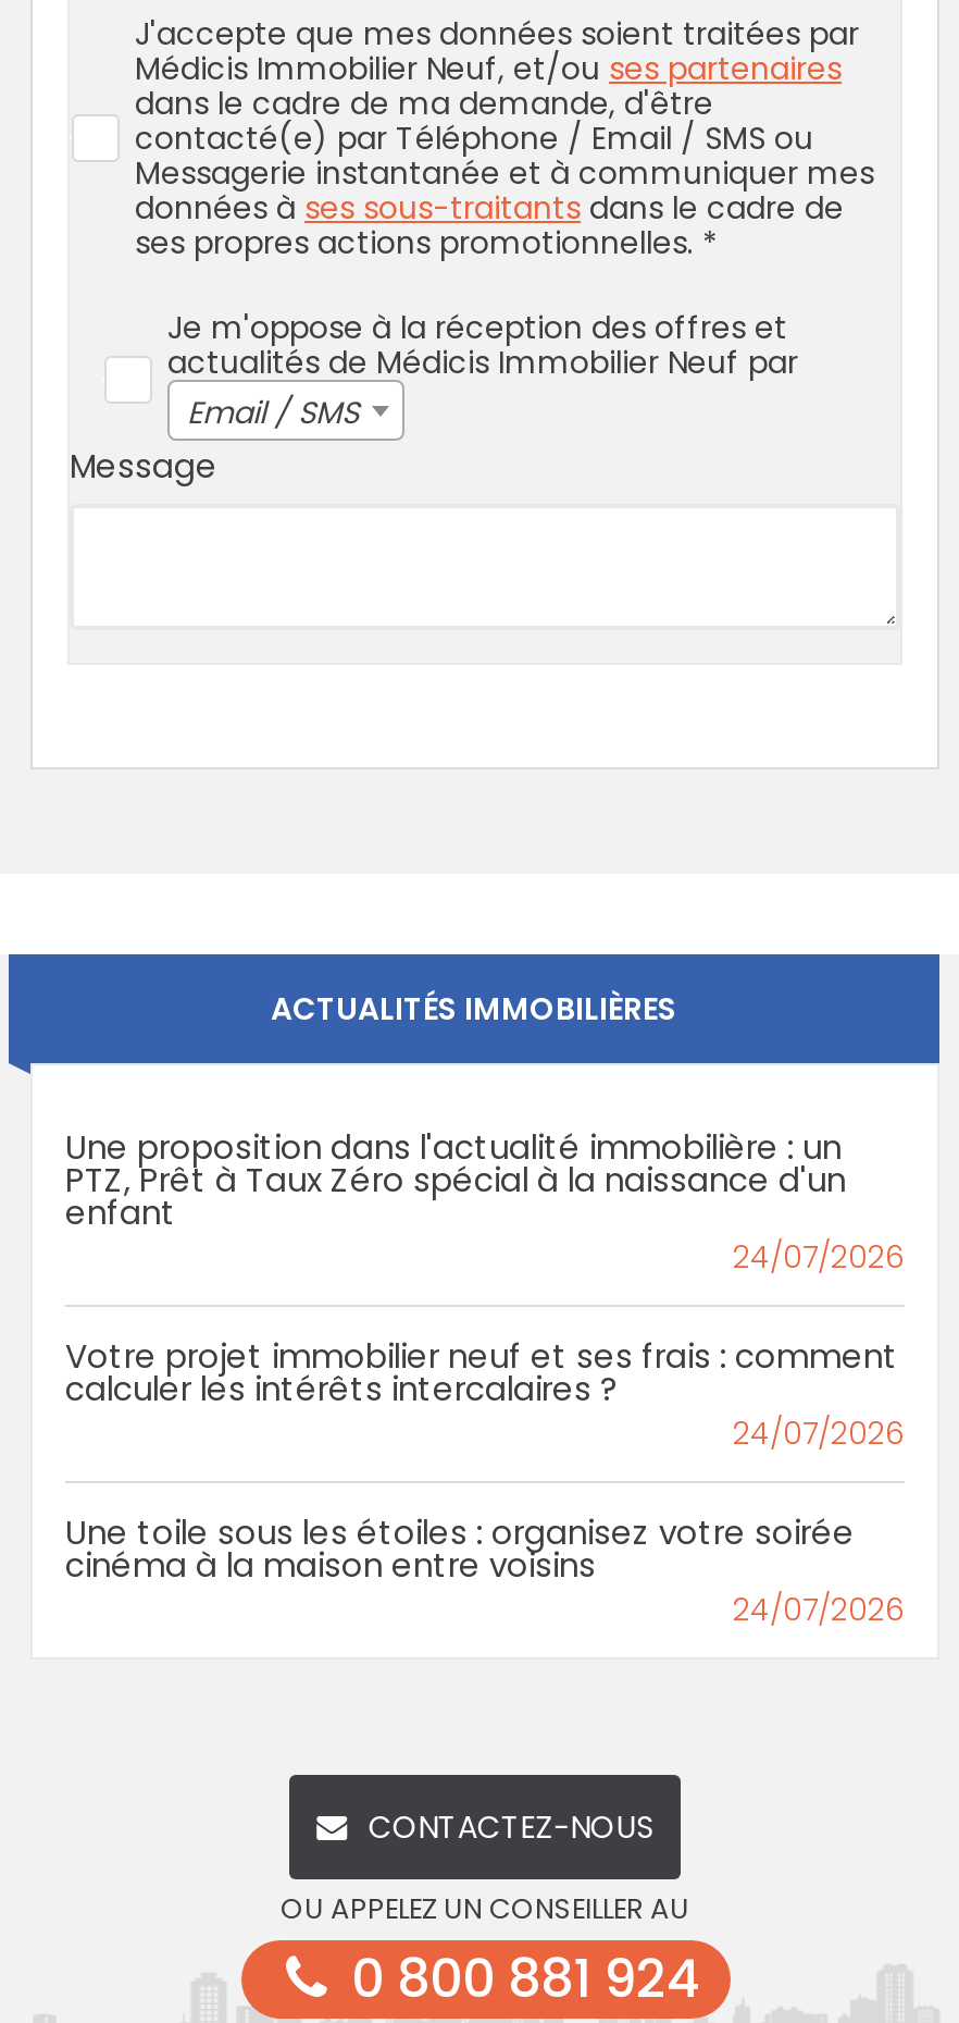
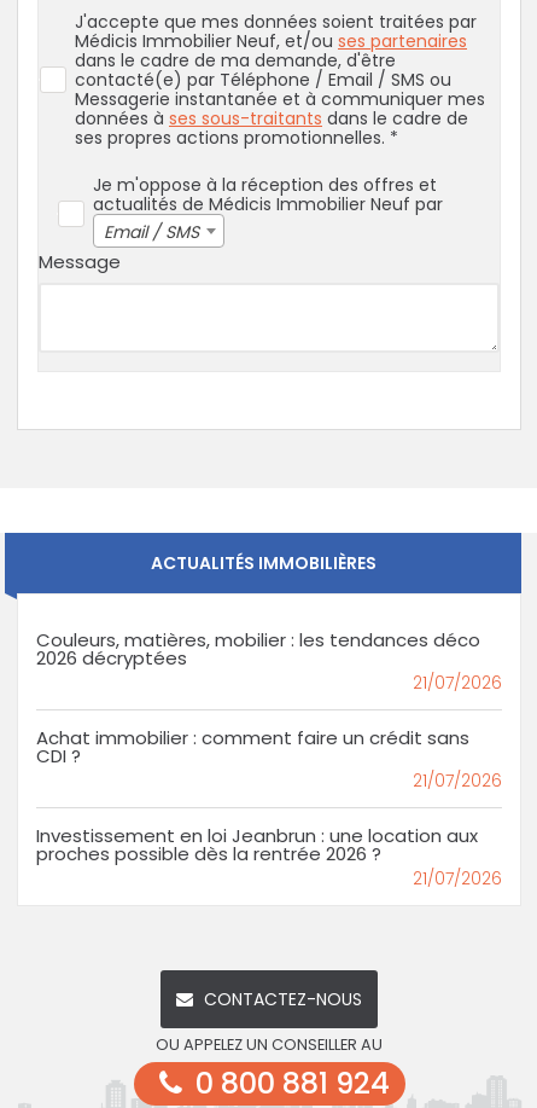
- Une proposition dans l'actualité immobilière : un
- PTZ, Prêt à Taux Zéro spécial à la naissance d'un
- enfant
- 24/07/2026
+ Couleurs, matières, mobilier : les tendances déco
+ 2026 décryptées
+ 21/07/2026

- Votre projet immobilier neuf et ses frais : comment
- calculer les intérêts intercalaires ?
- 24/07/2026
+ Achat immobilier : comment faire un crédit sans
+ CDI ?
+ 21/07/2026

- Une toile sous les étoiles : organisez votre soirée
- cinéma à la maison entre voisins
- 24/07/2026
+ Investissement en loi Jeanbrun : une location aux
+ proches possible dès la rentrée 2026 ?
+ 21/07/2026
